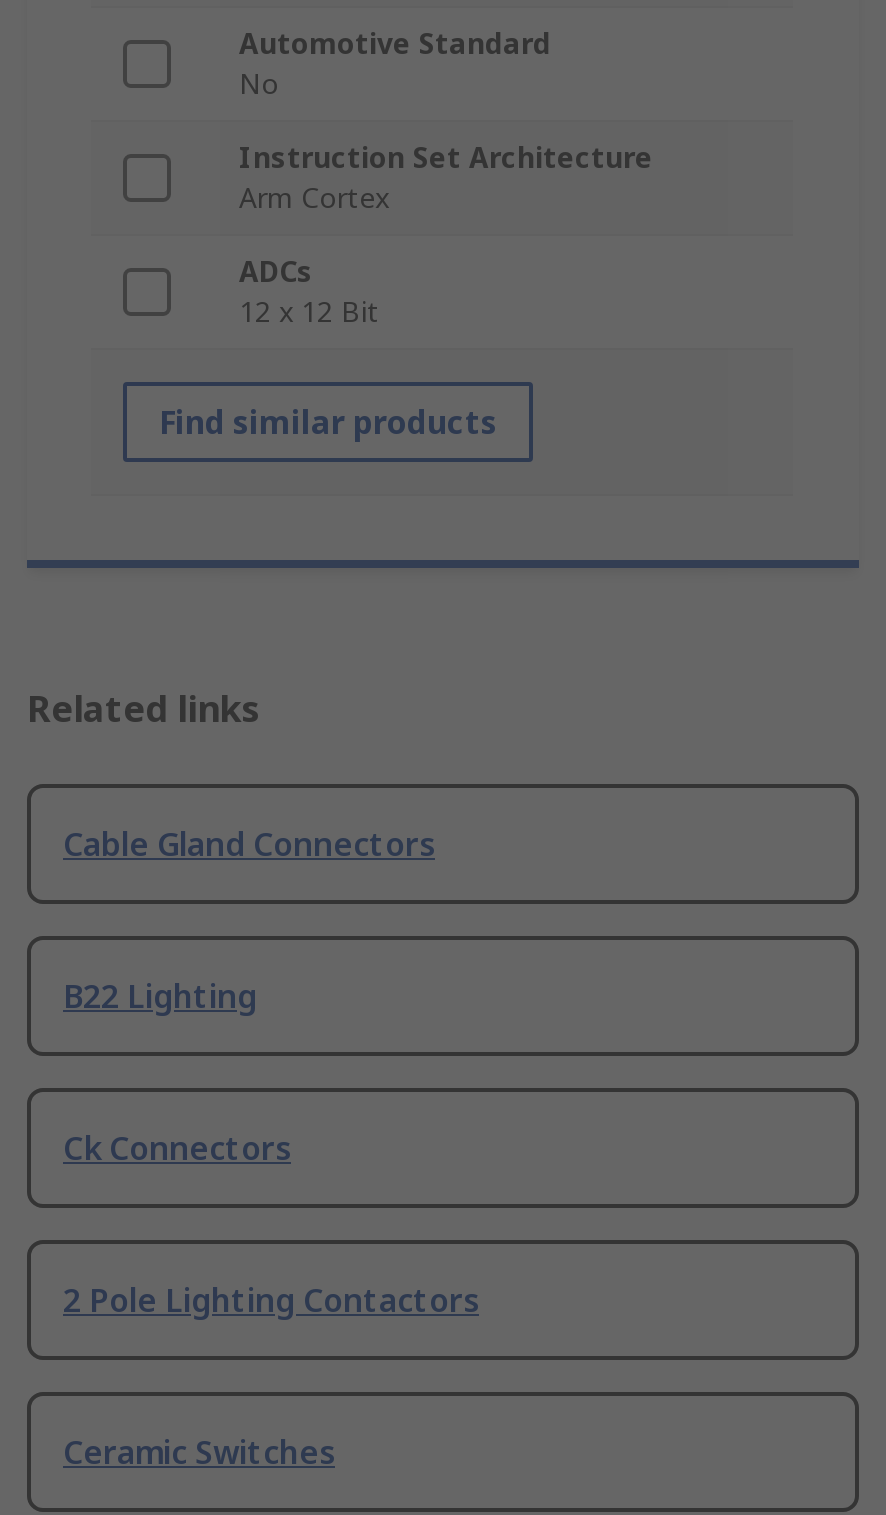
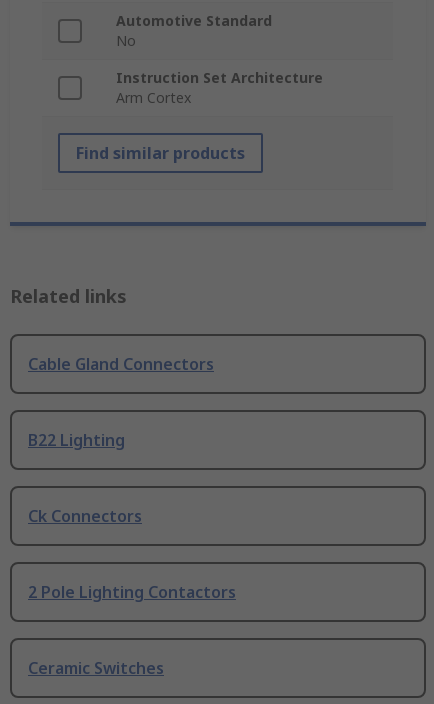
- ADCs
- 12 x 12 Bit
